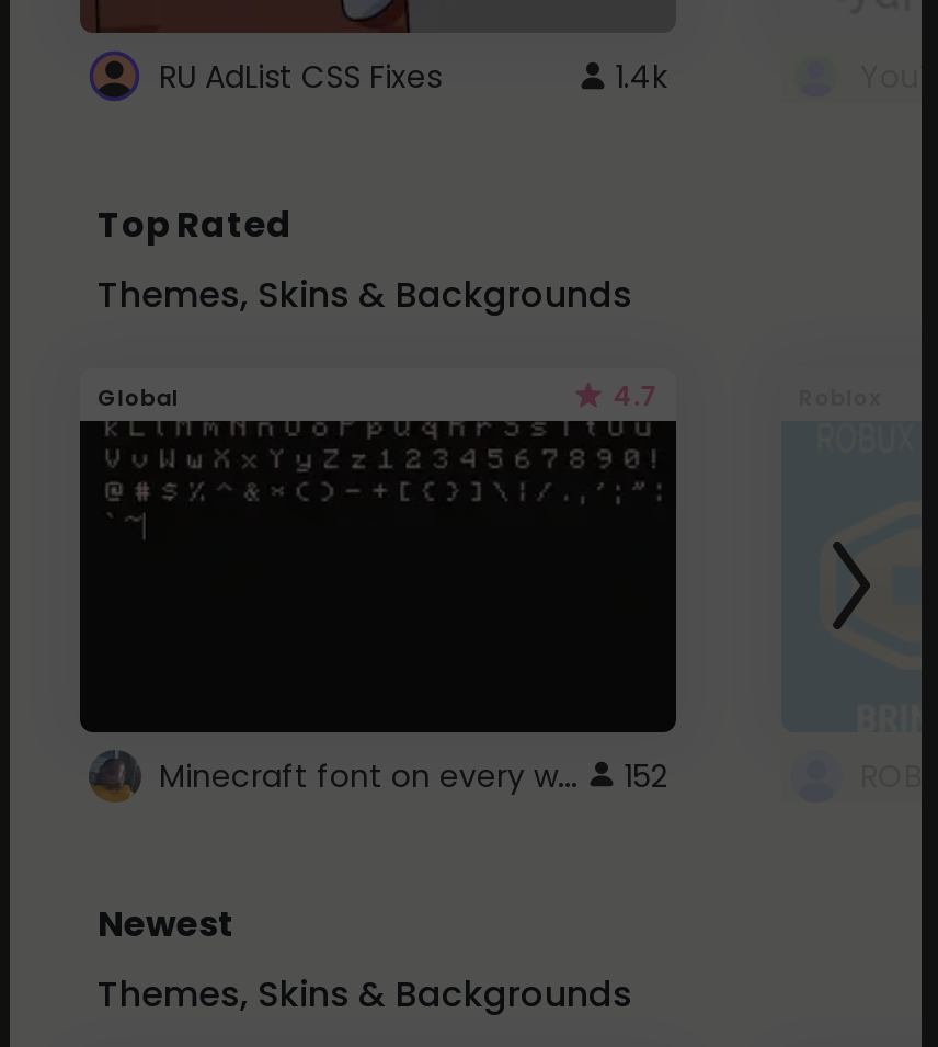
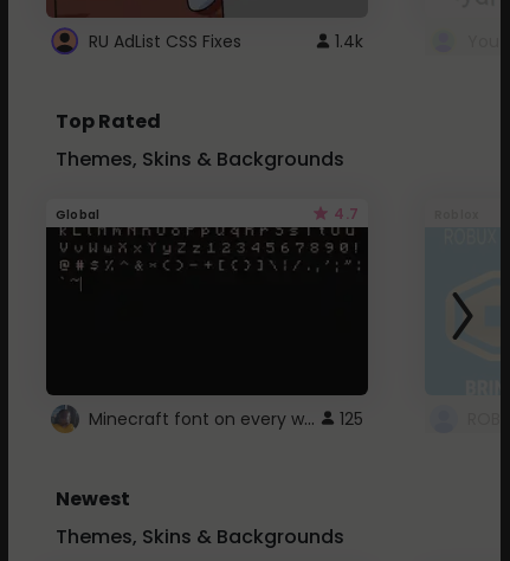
- 152
+ 125
